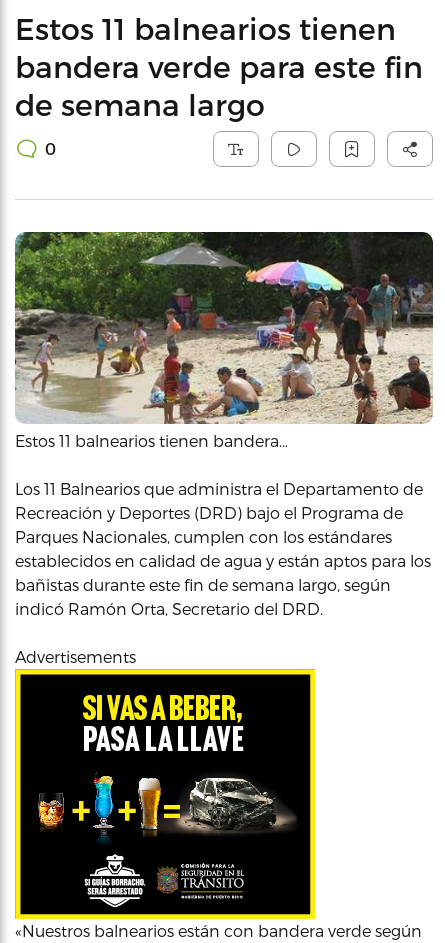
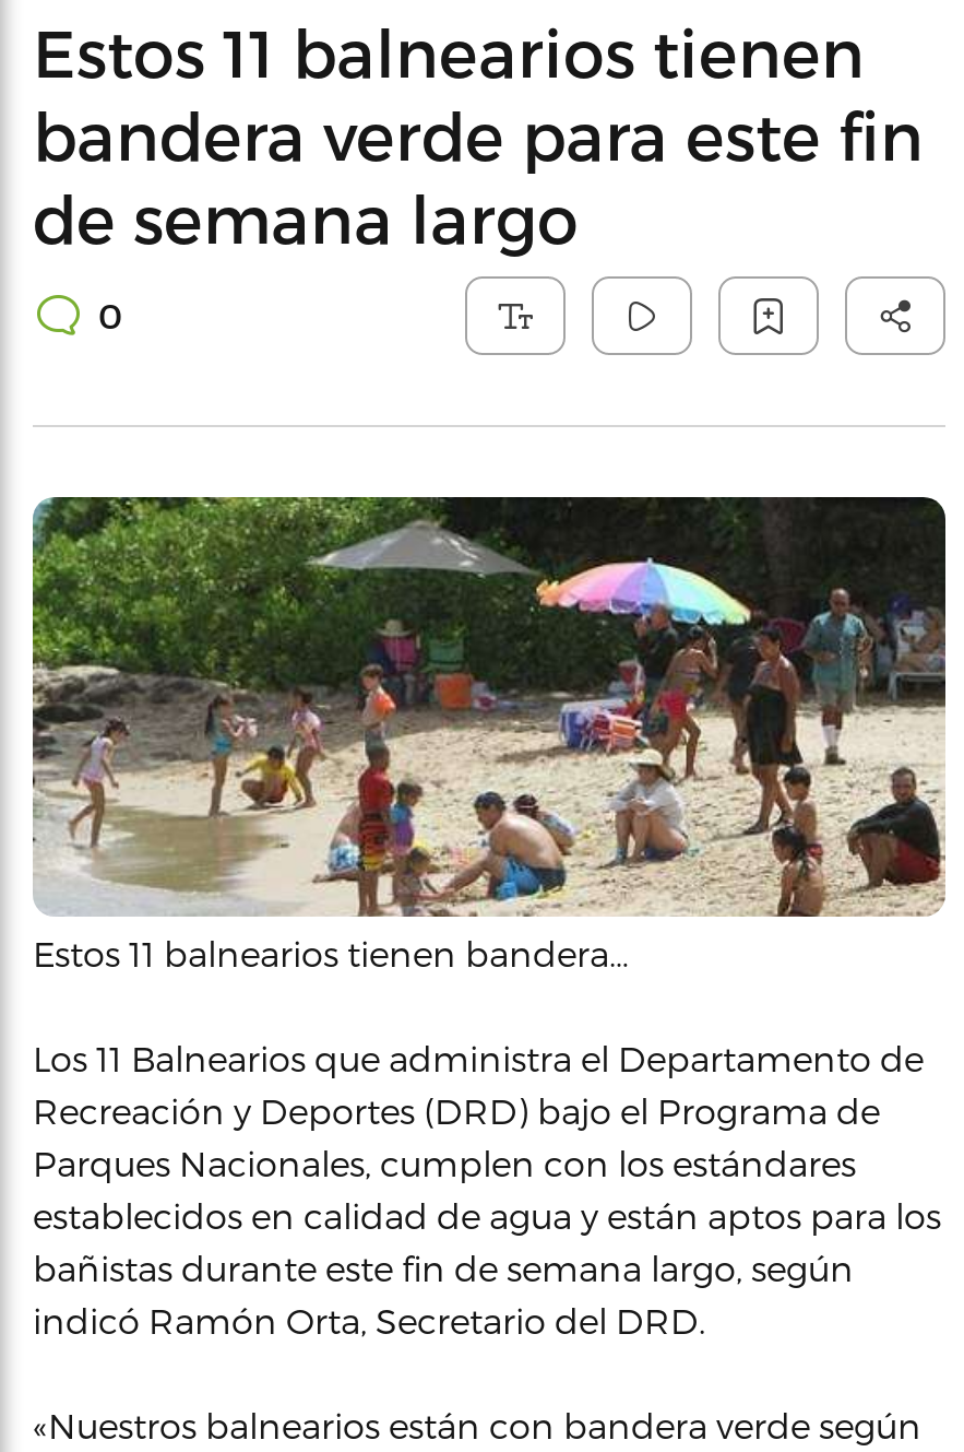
- Advertisements

- [image]
